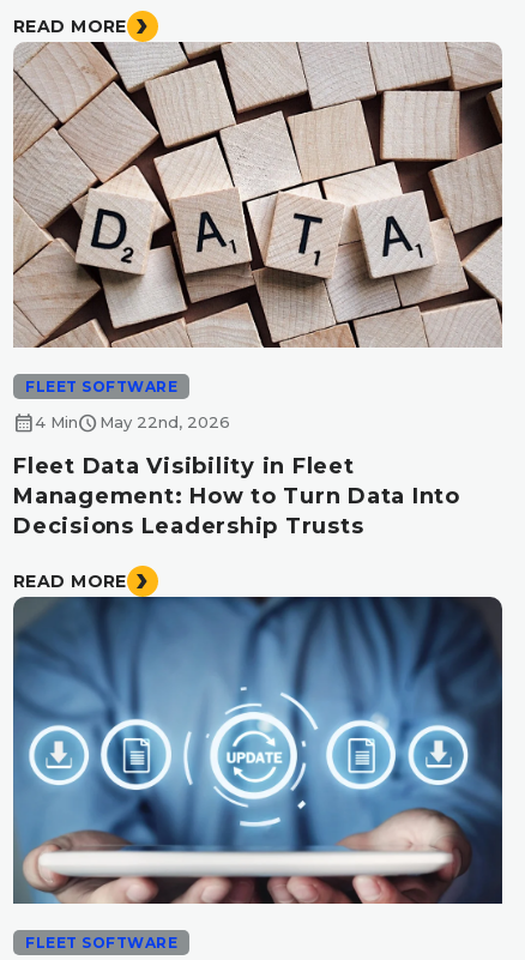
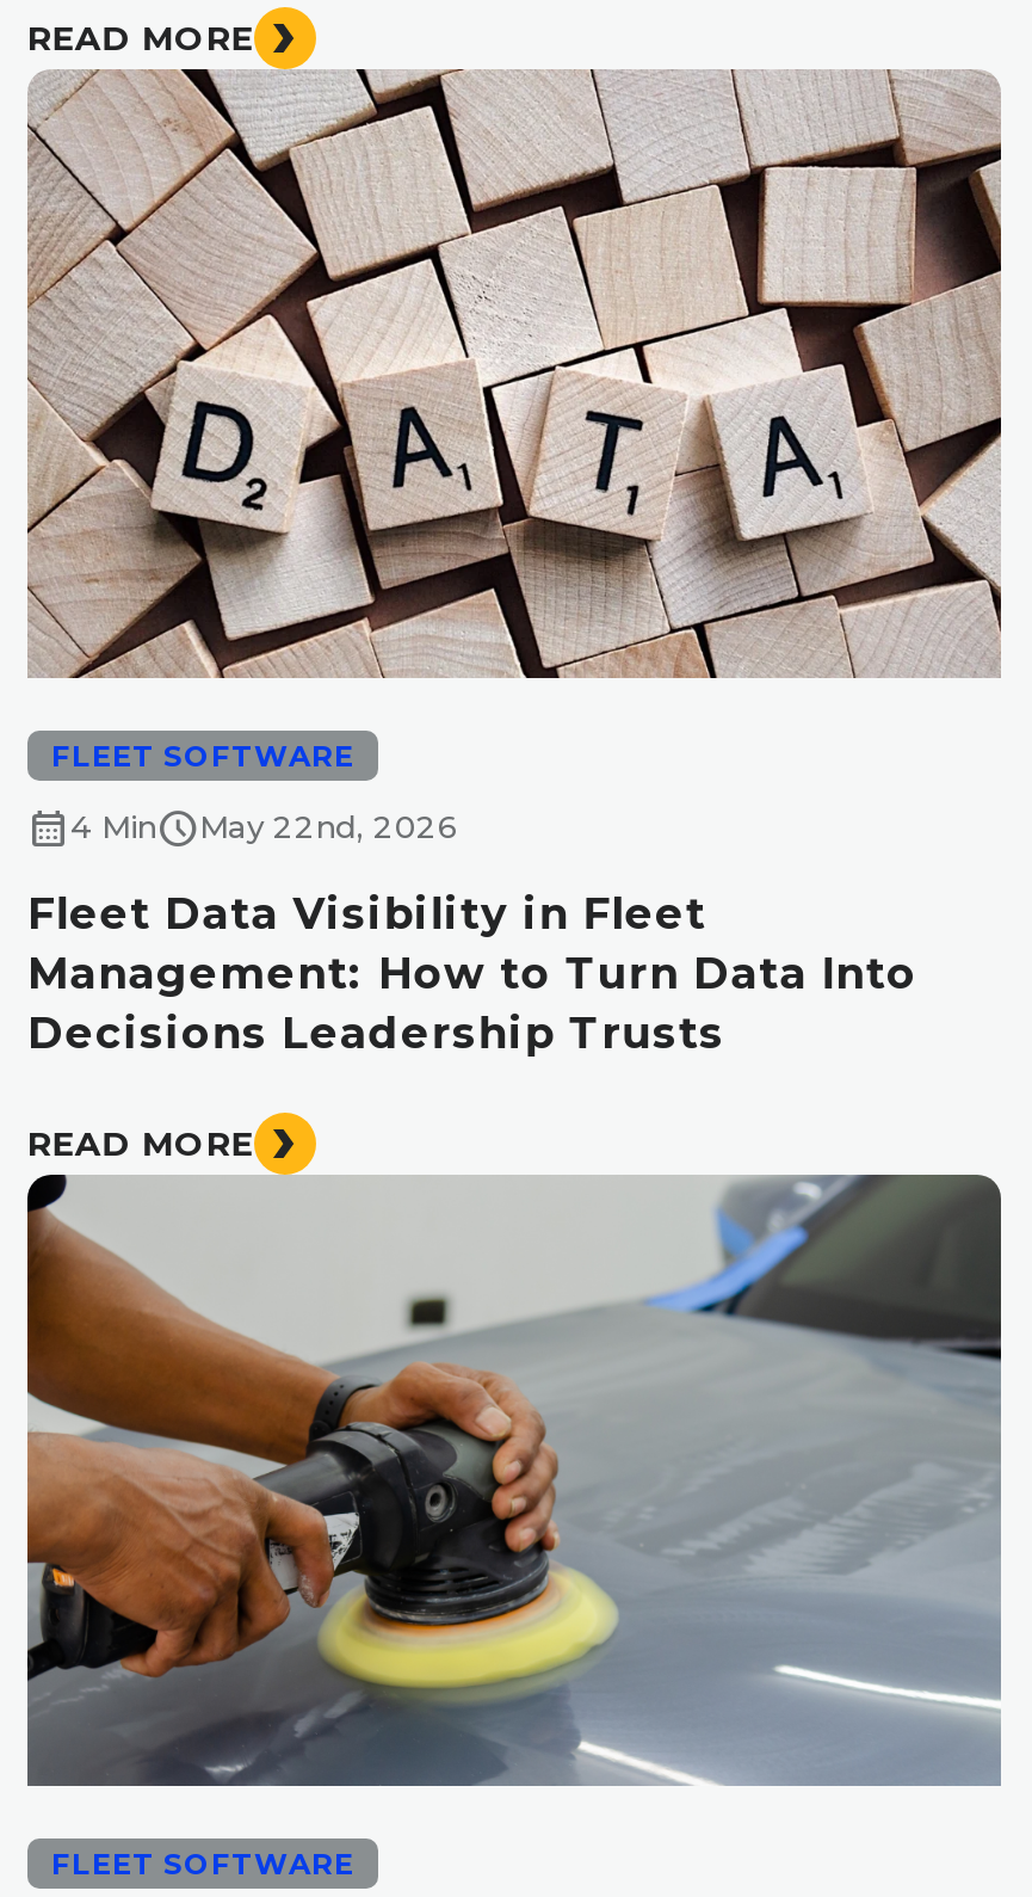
- [image]
+ [image]
